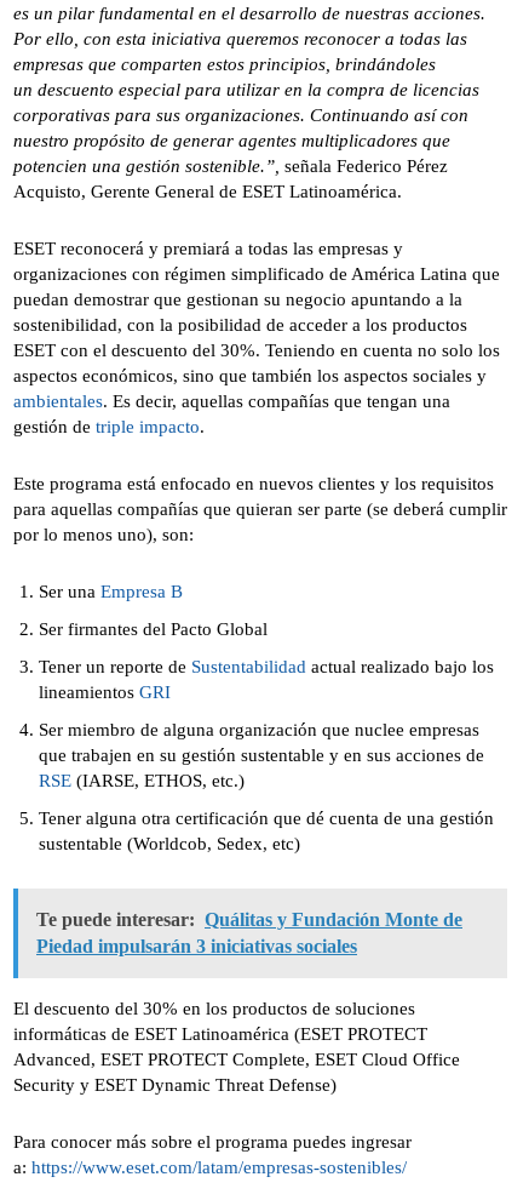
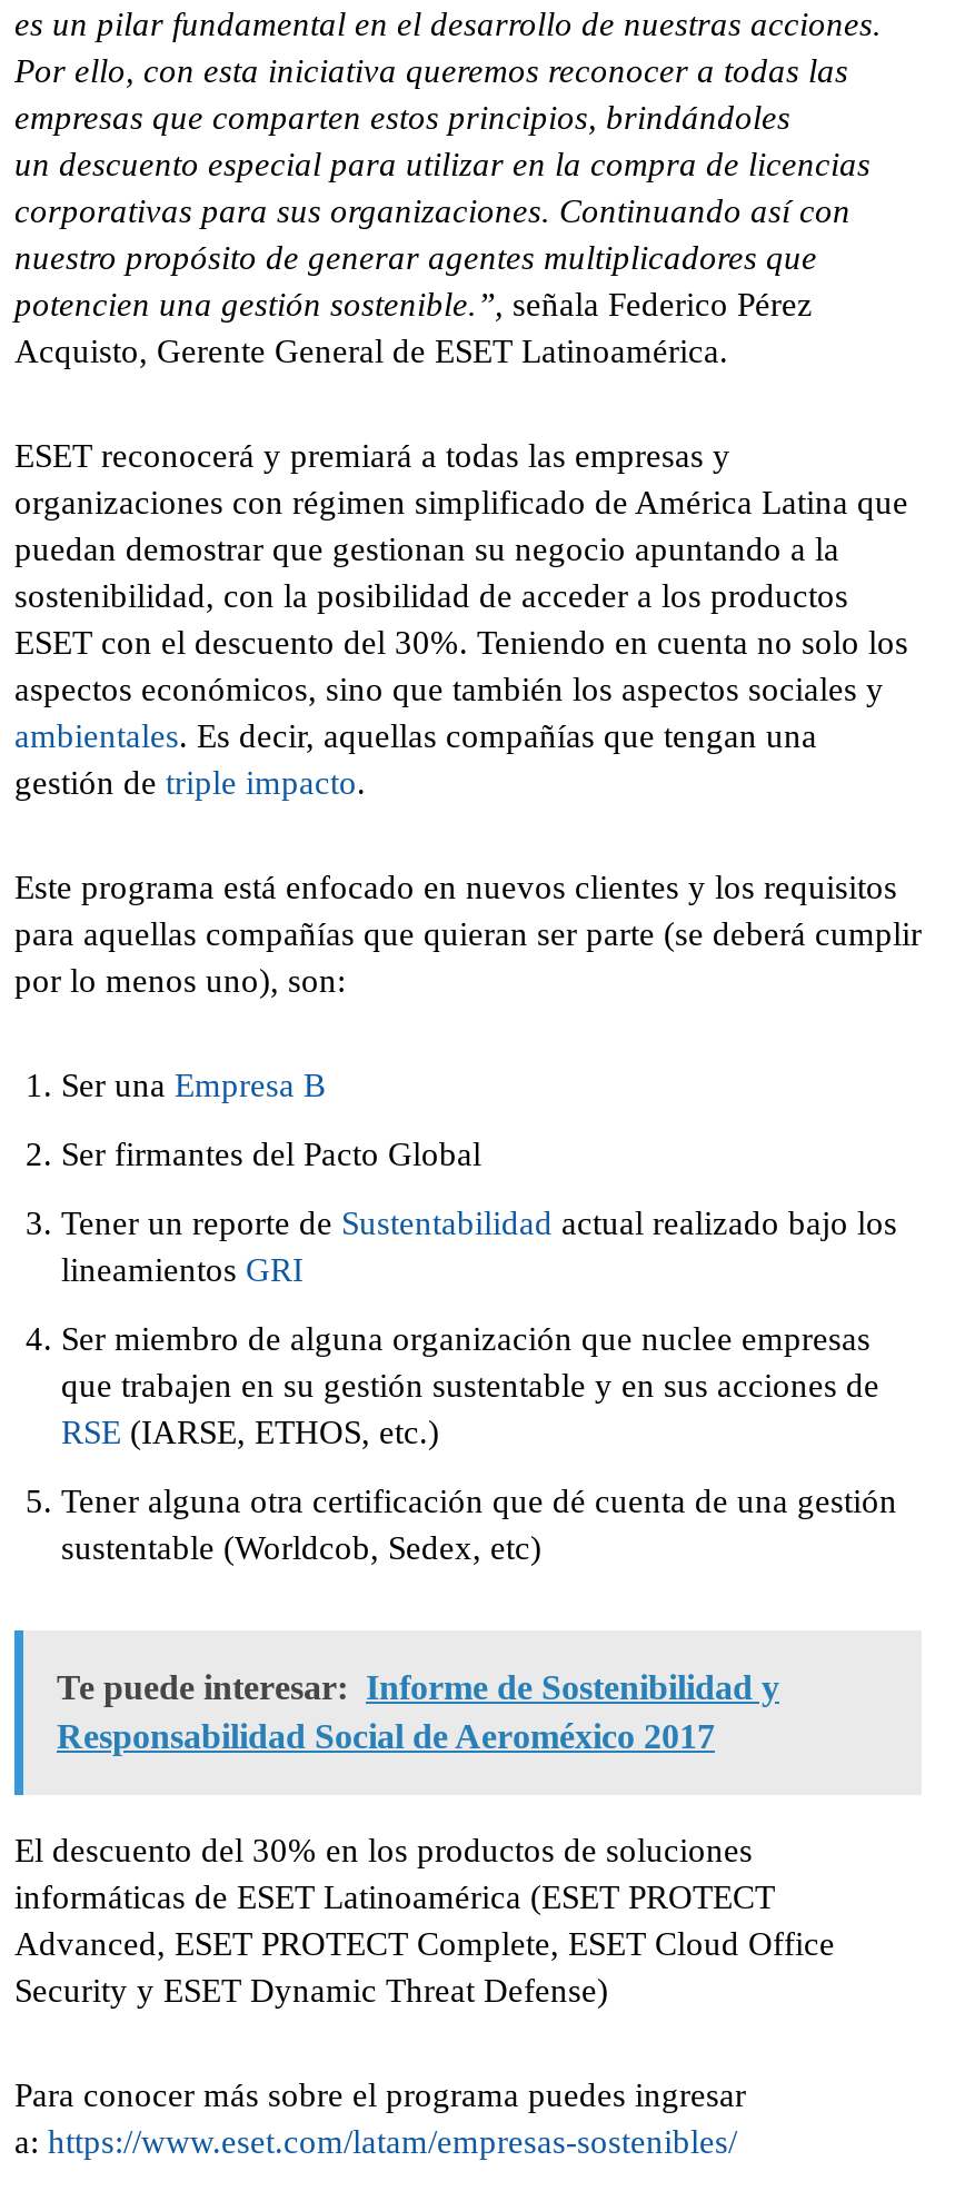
- Te puede interesar: Quálitas y Fundación Monte de
- Piedad impulsarán 3 iniciativas sociales
+ Te puede interesar: Informe de Sostenibilidad y
+ Responsabilidad Social de Aeroméxico 2017
